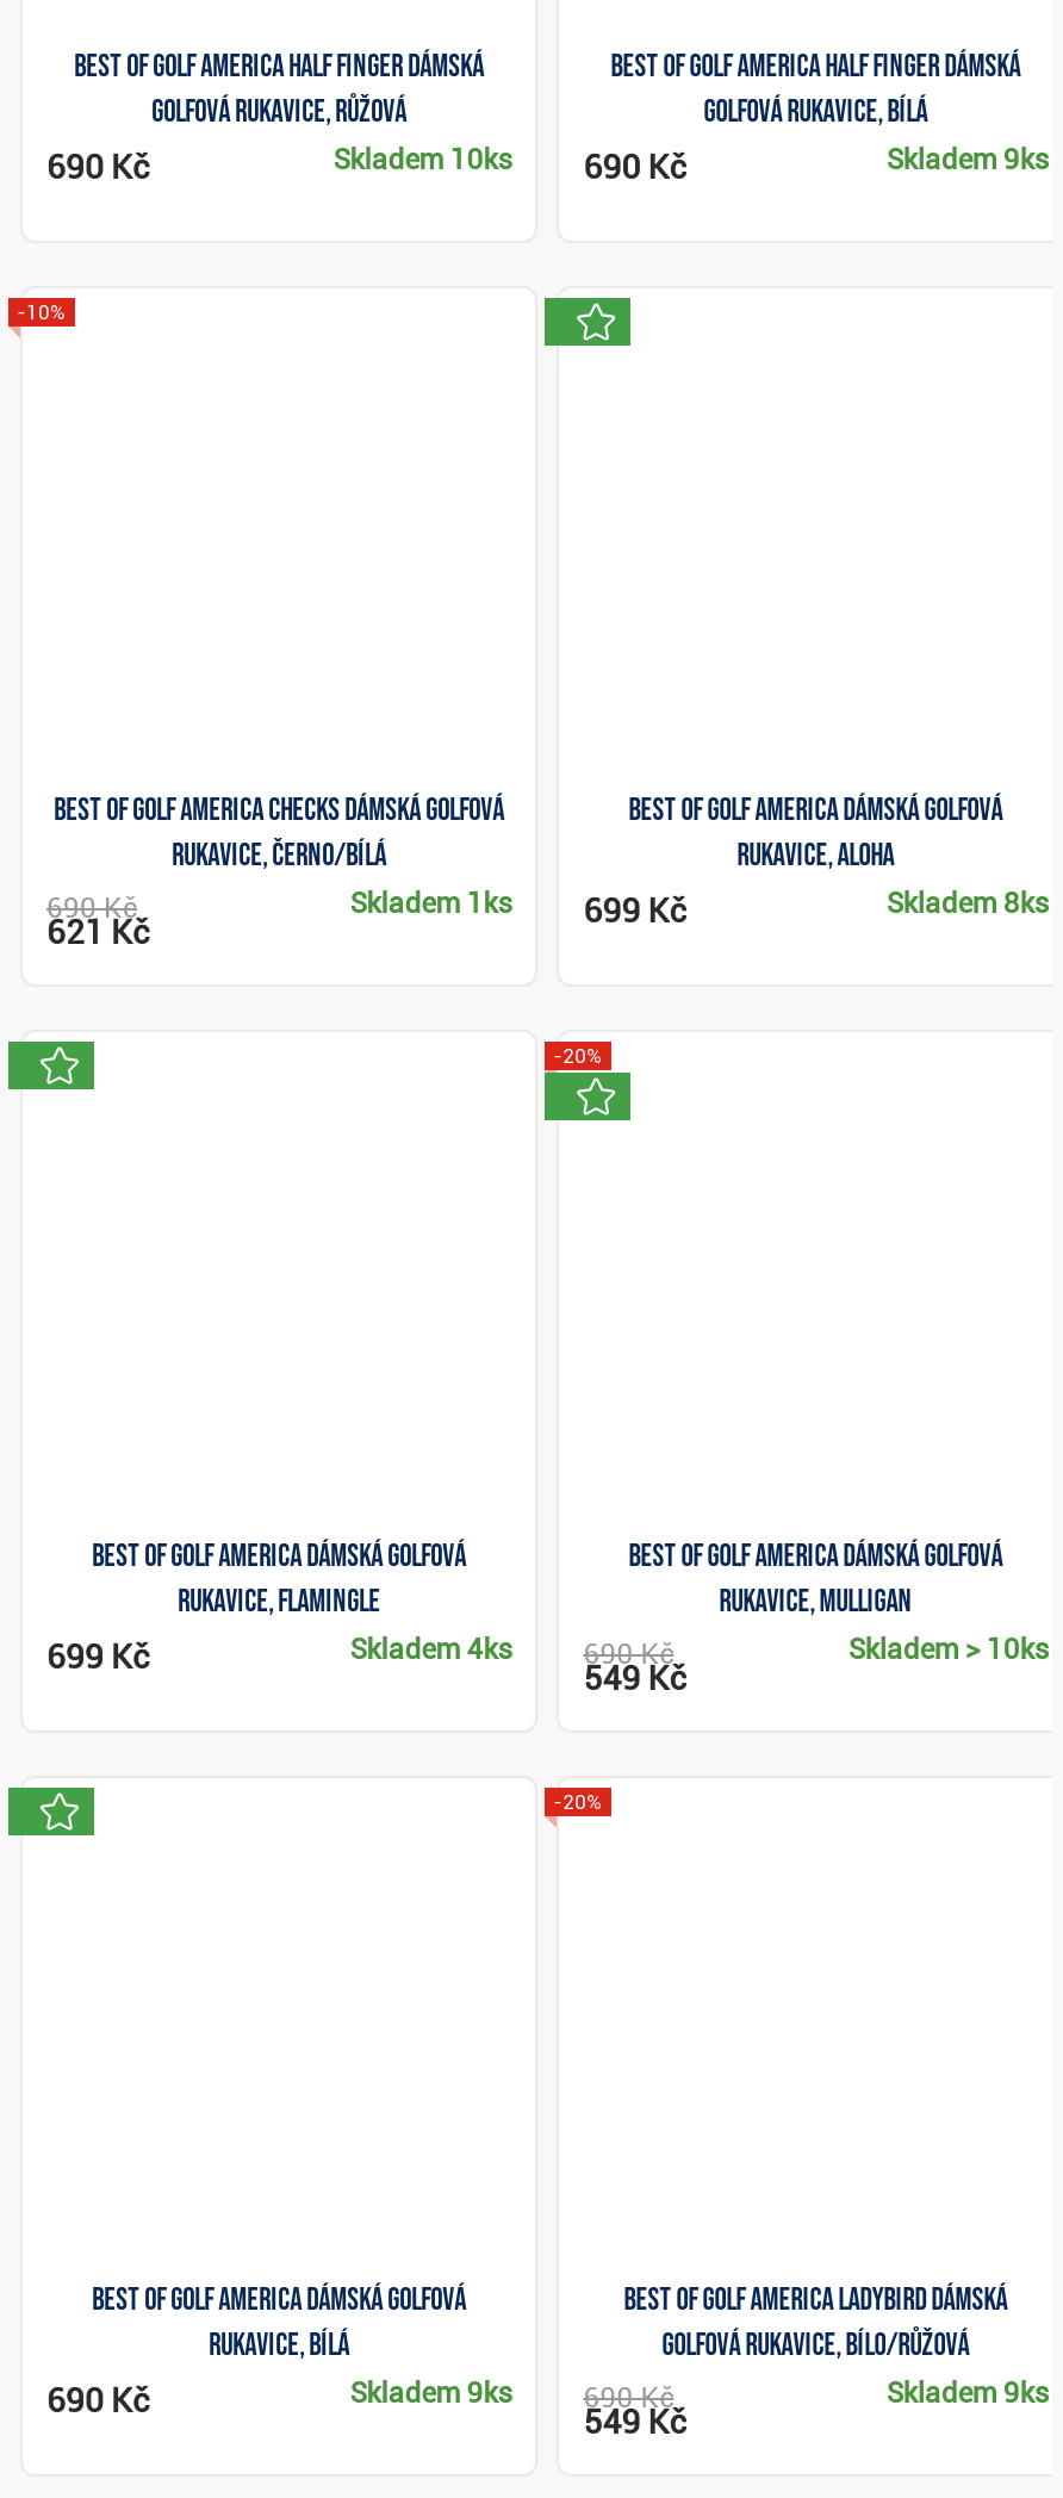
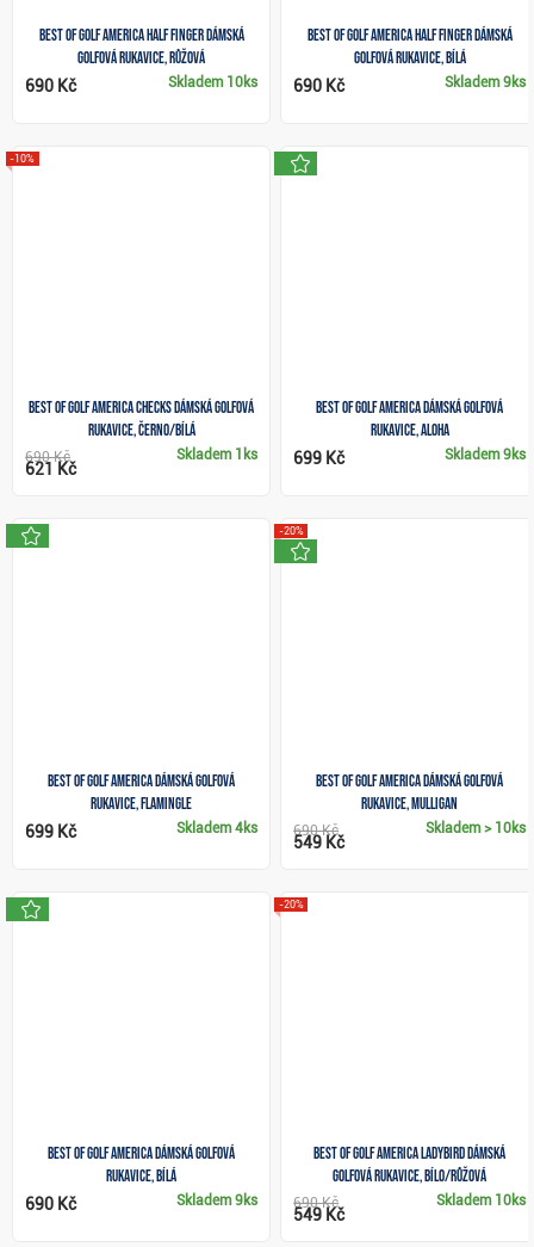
- Skladem 8ks
+ Skladem 9ks

- Skladem 9ks
+ Skladem 10ks
